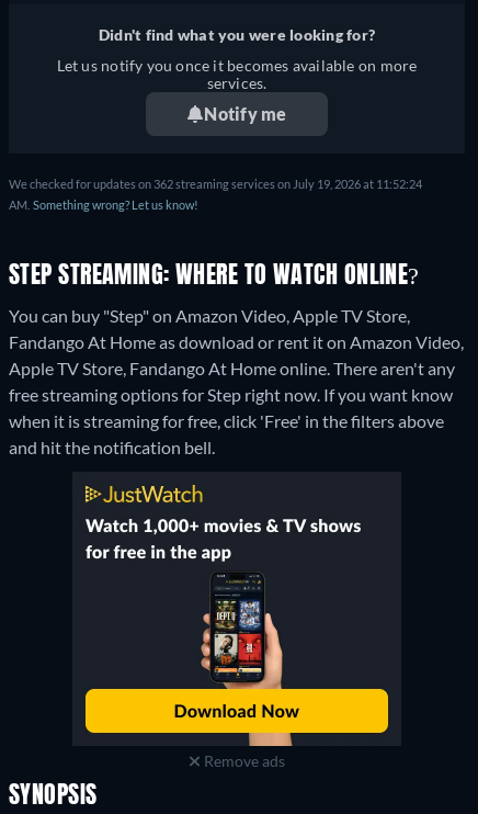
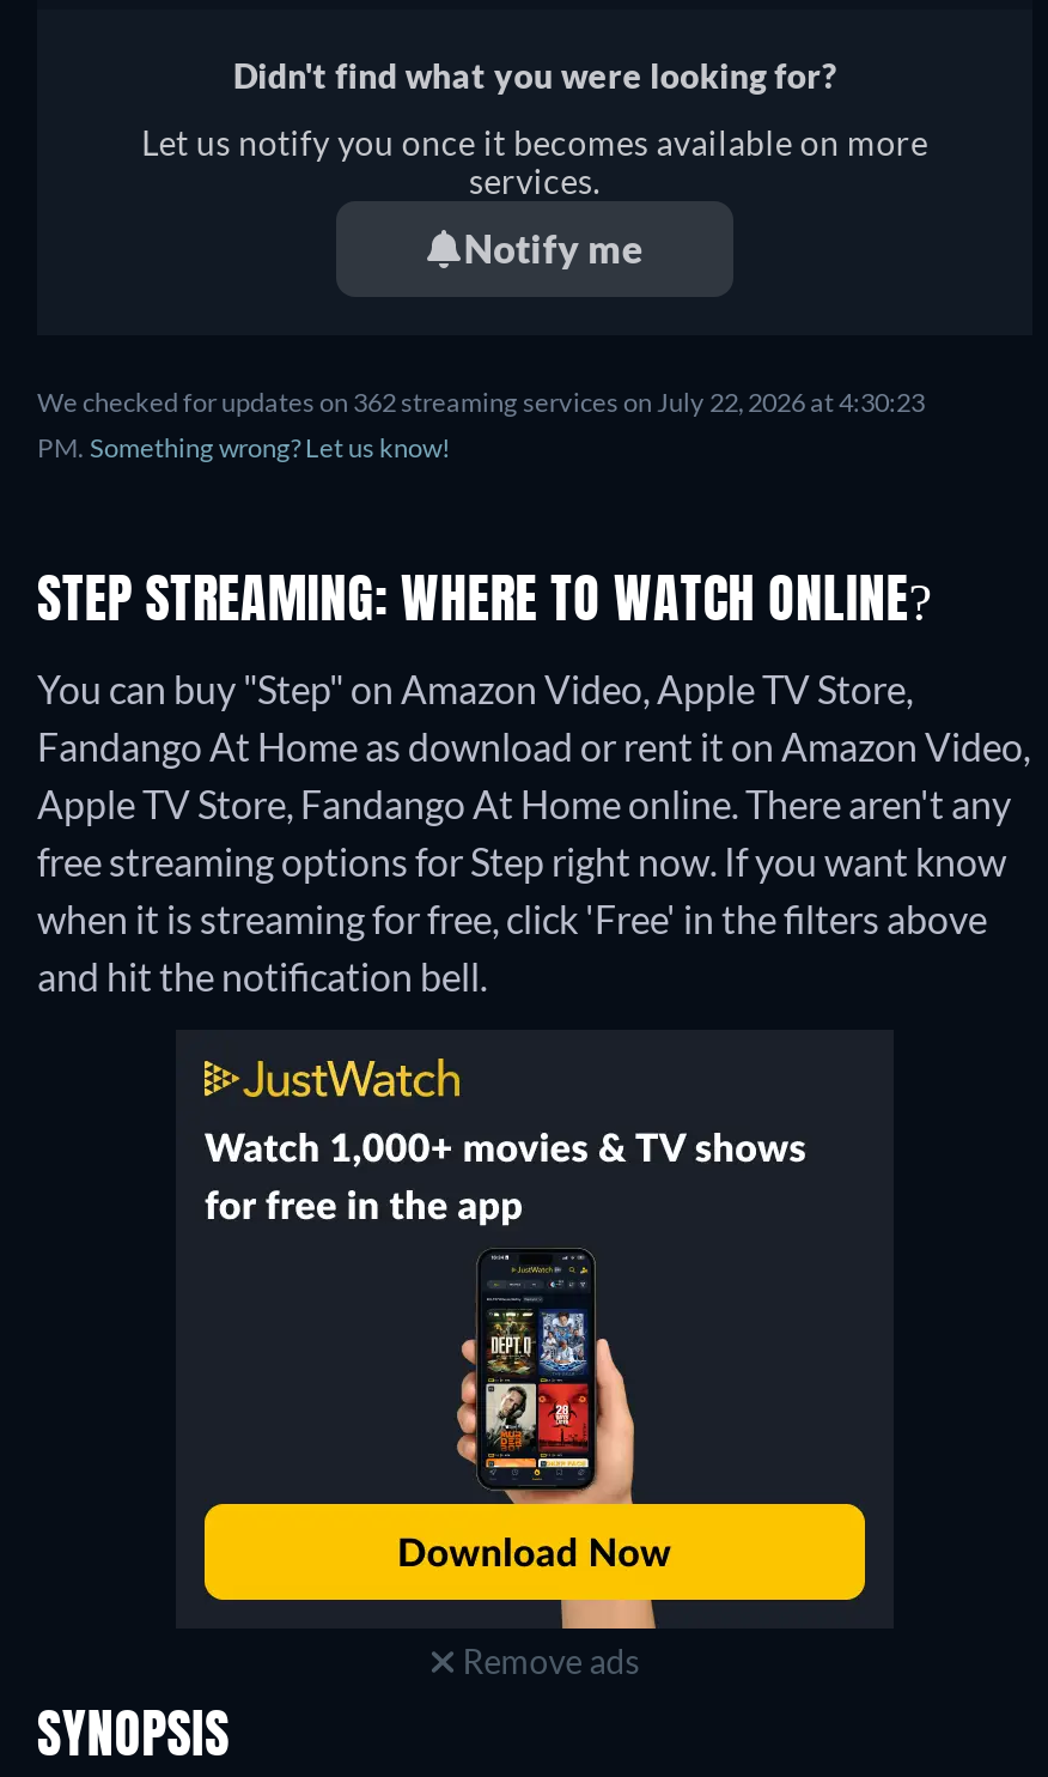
- We checked for updates on 362 streaming services on July 19, 2026 at 11:52:24
+ We checked for updates on 362 streaming services on July 22, 2026 at 4:30:23

- AM. Something wrong? Let us know!
+ PM. Something wrong? Let us know!
